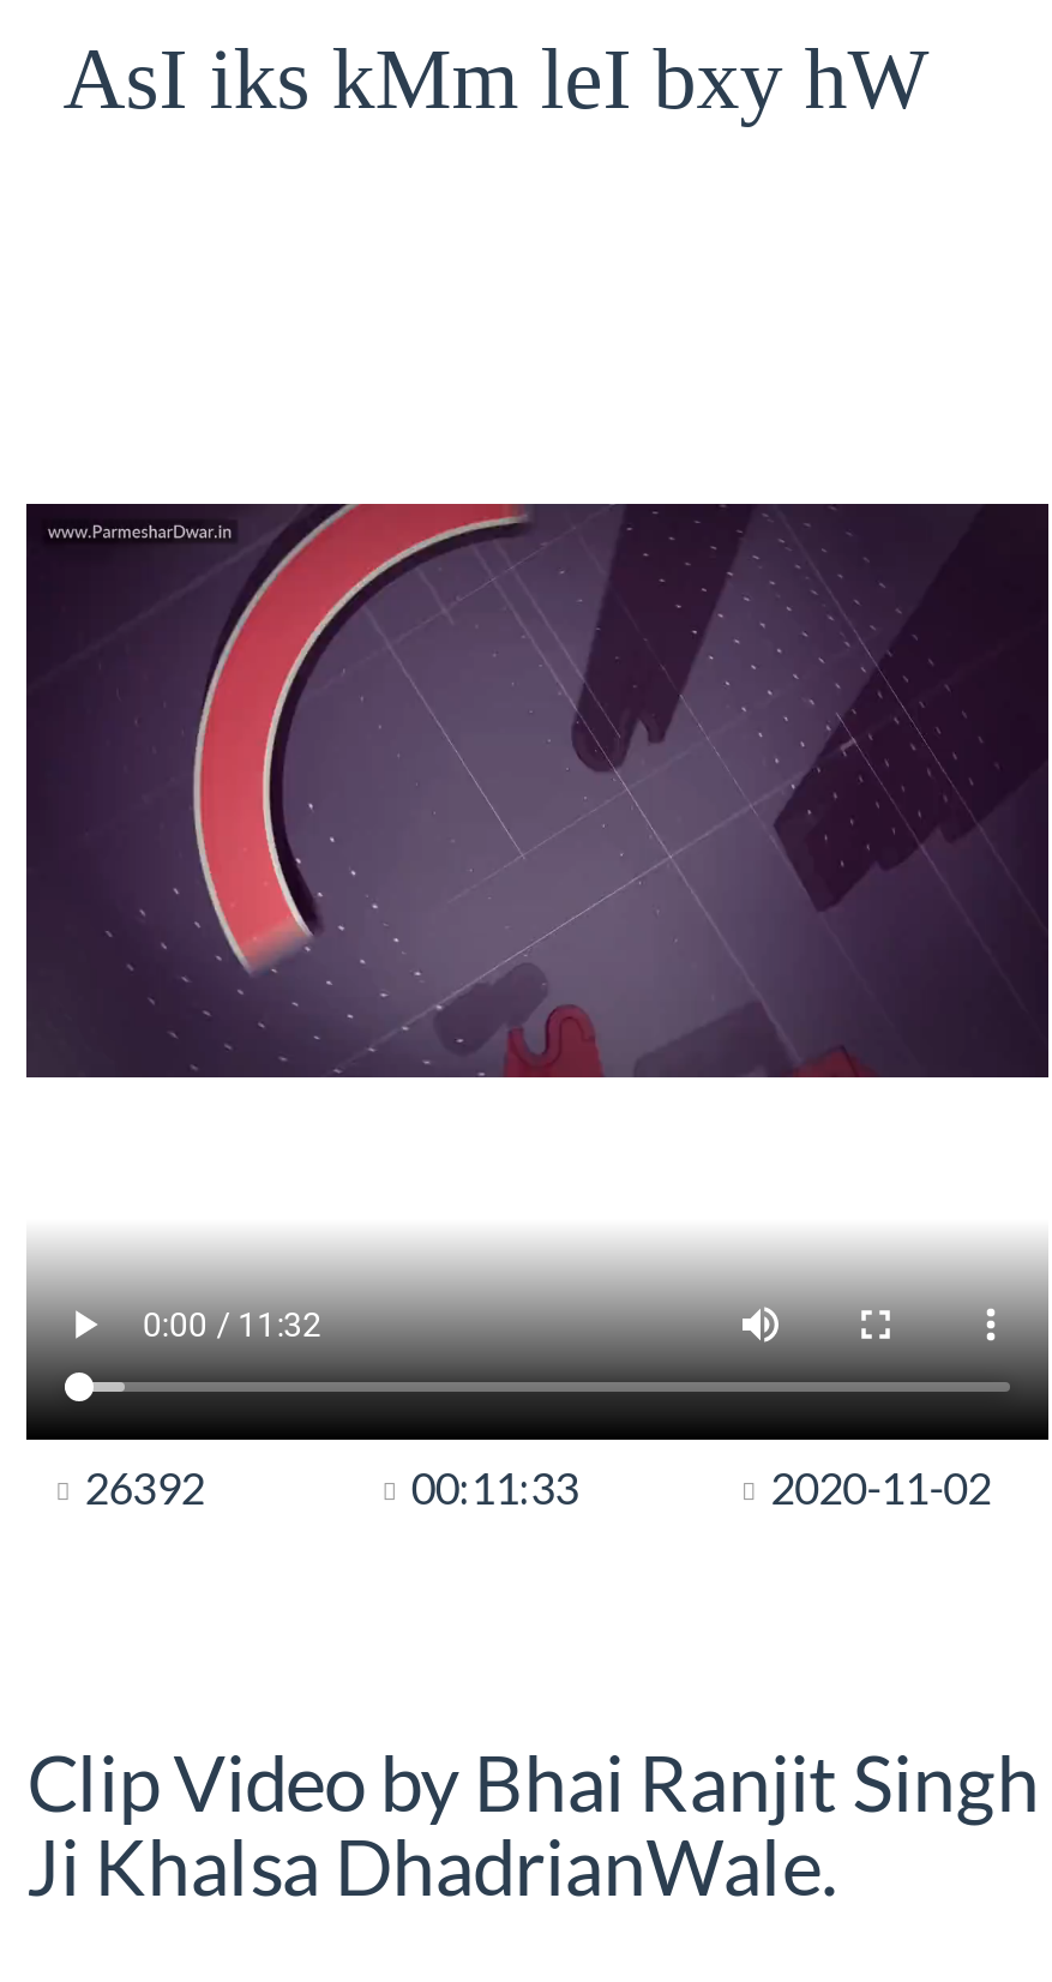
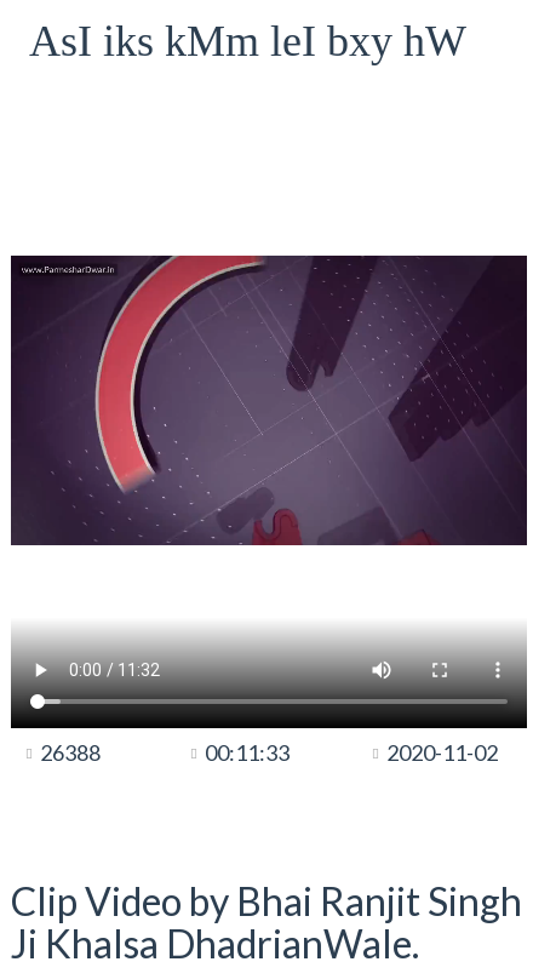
- 26392
+ 26388
